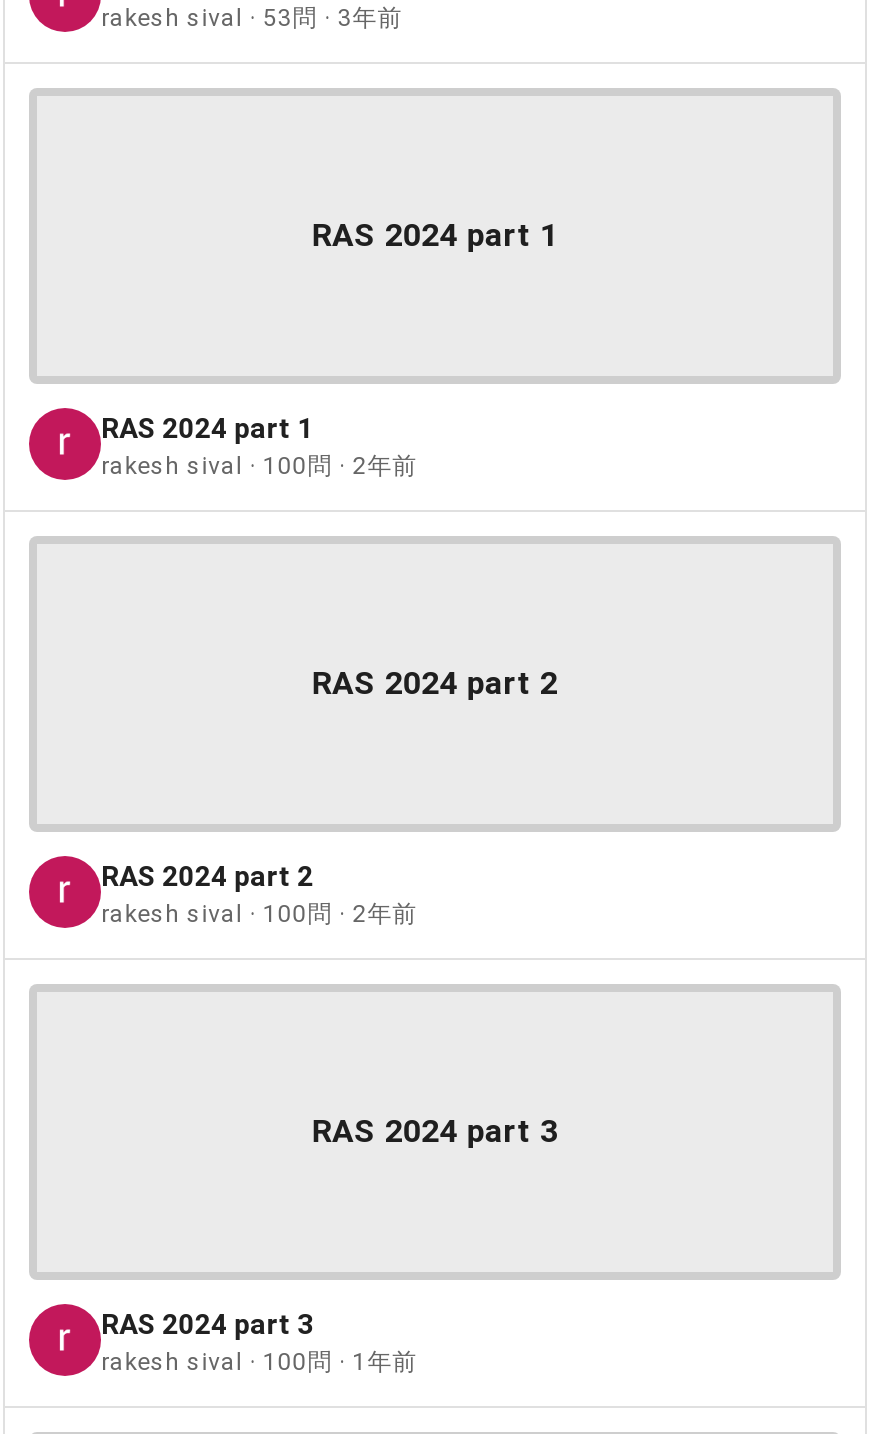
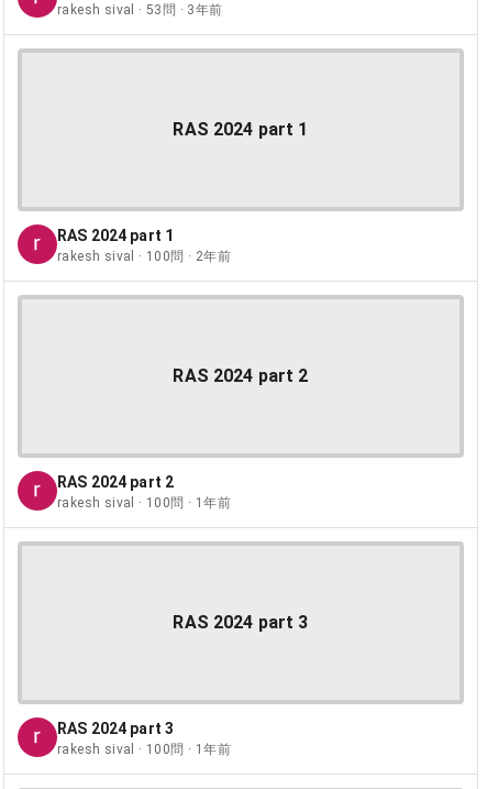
- rakesh sival · 100問 · 2年前
+ rakesh sival · 100問 · 1年前
